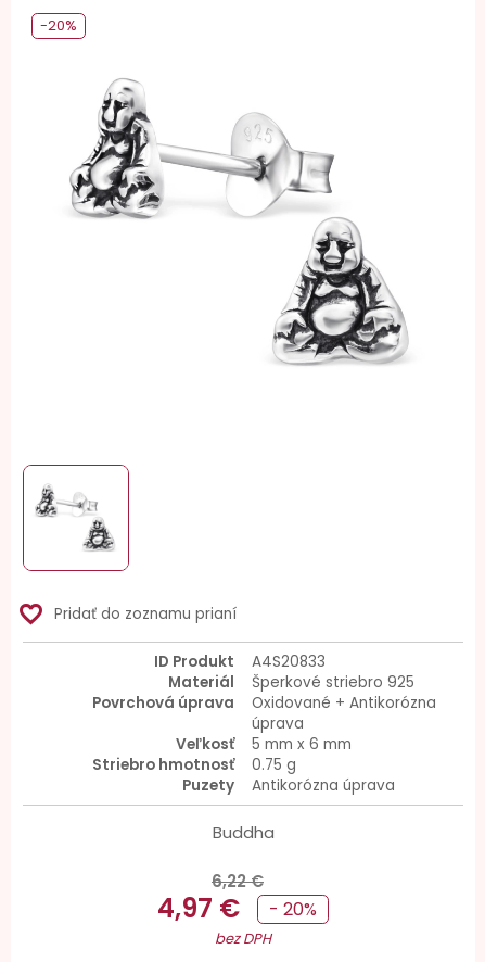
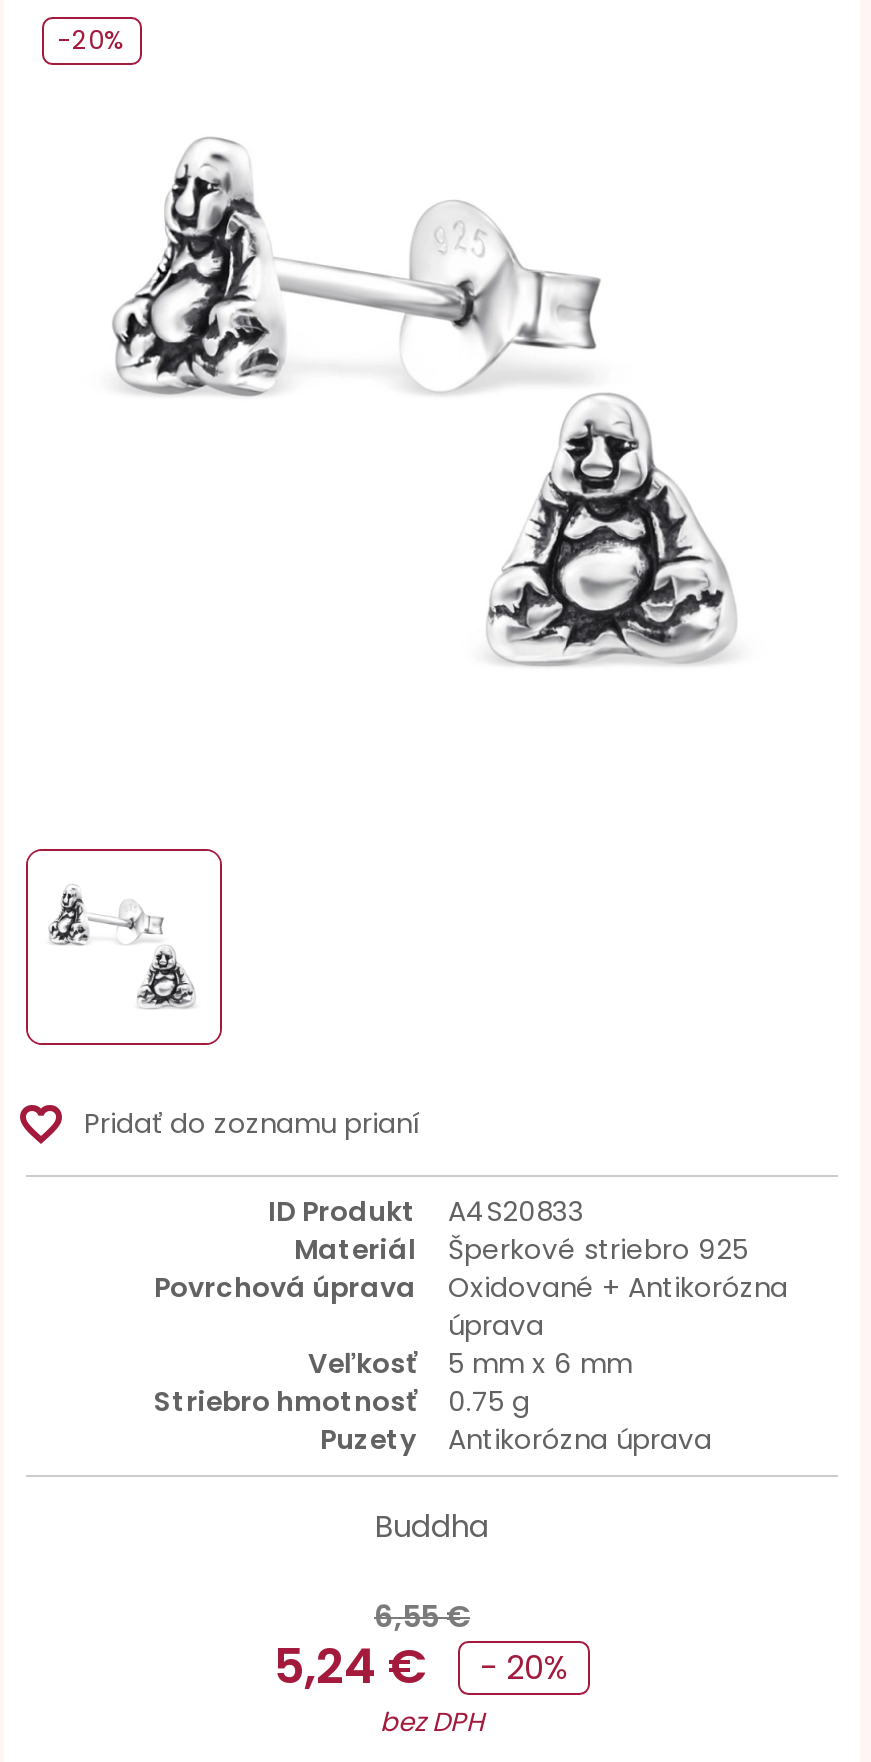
- 6,22 €
+ 6,55 €

- 4,97 € - 20%
+ 5,24 € - 20%
